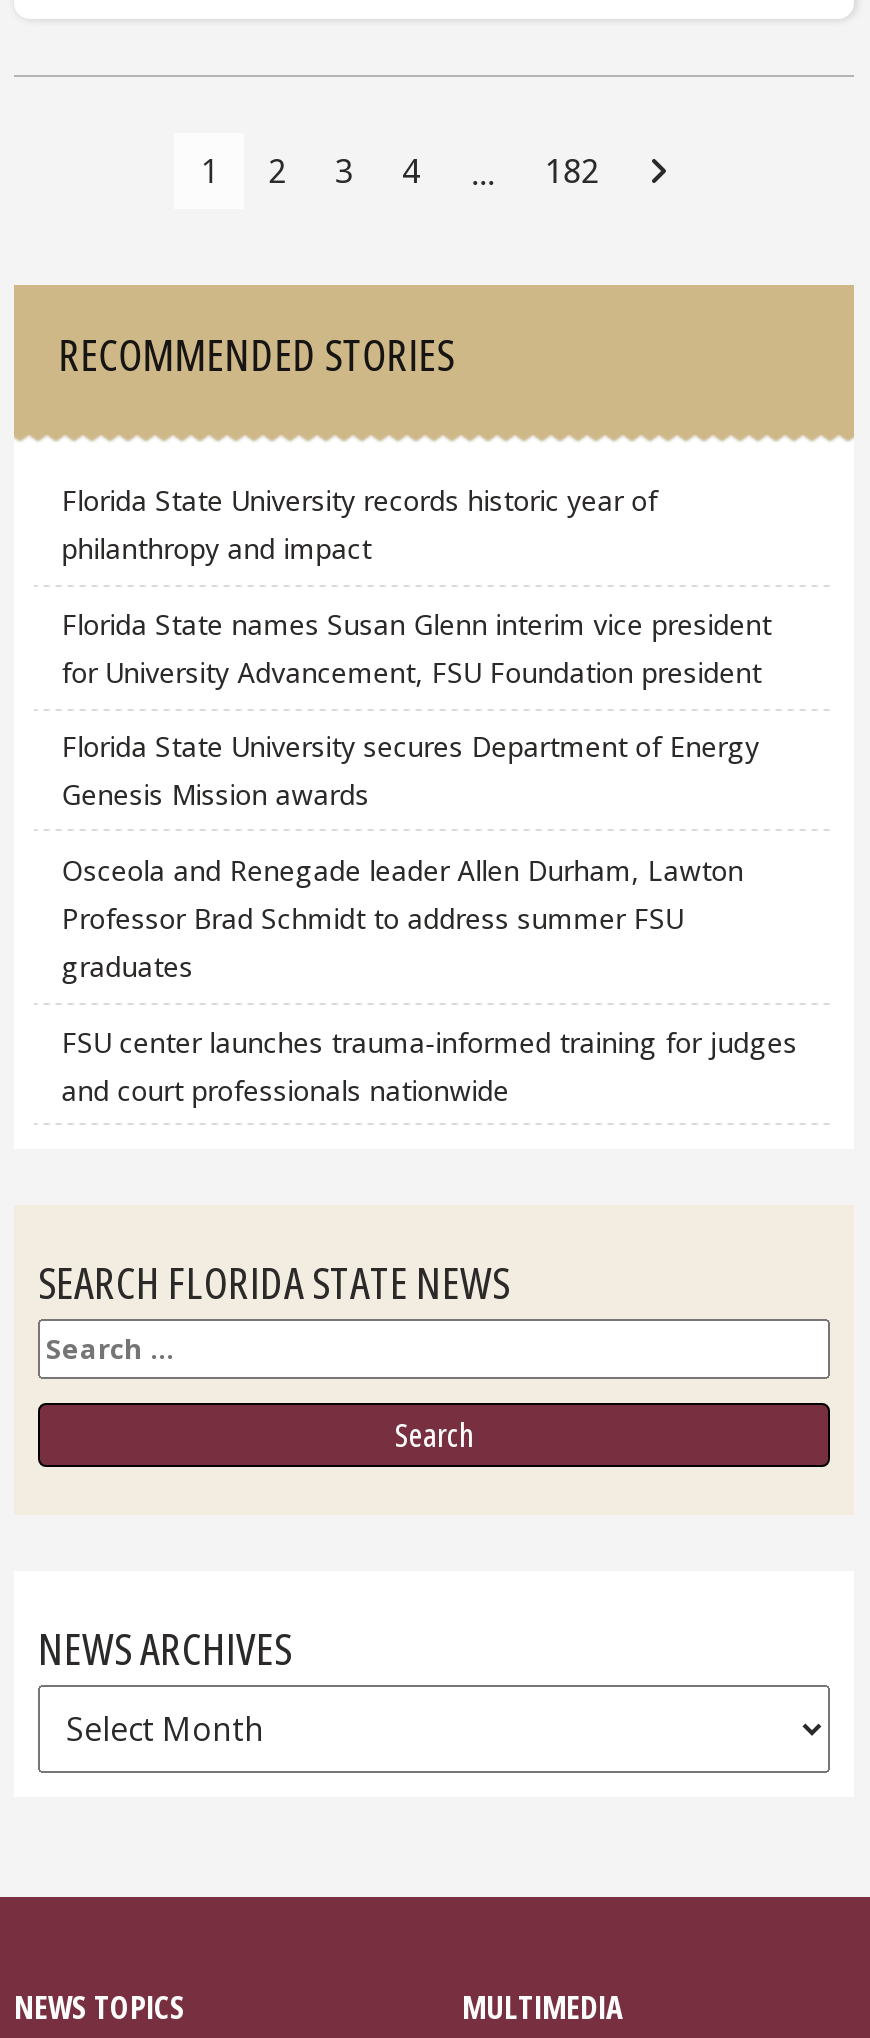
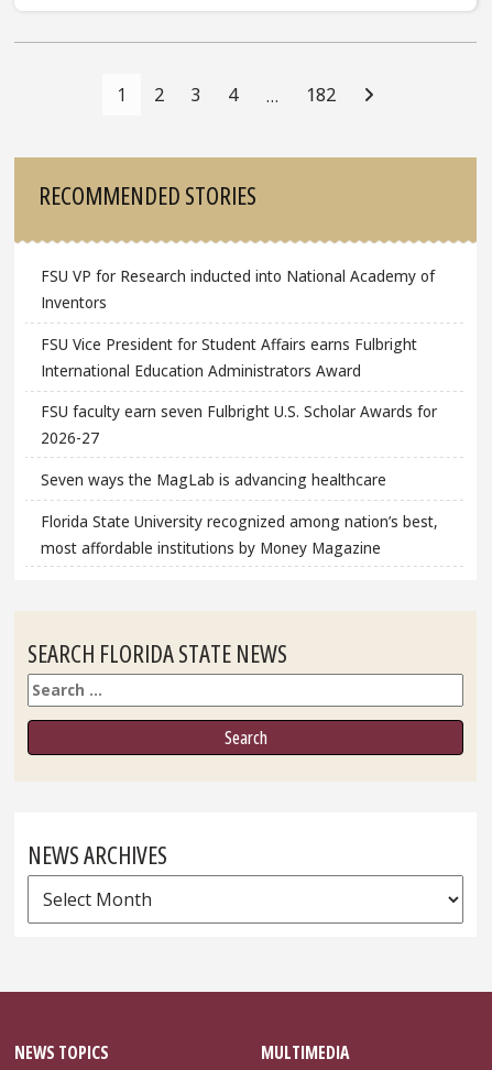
- Florida State University records historic year of
- philanthropy and impact
+ FSU VP for Research inducted into National Academy of
+ Inventors

- Florida State names Susan Glenn interim vice president
- for University Advancement, FSU Foundation president
+ FSU Vice President for Student Affairs earns Fulbright
+ International Education Administrators Award

- Florida State University secures Department of Energy
- Genesis Mission awards
+ FSU faculty earn seven Fulbright U.S. Scholar Awards for
+ 2026-27

- Osceola and Renegade leader Allen Durham, Lawton
- Professor Brad Schmidt to address summer FSU
- graduates
+ Seven ways the MagLab is advancing healthcare

- FSU center launches trauma-informed training for judges
- and court professionals nationwide
+ Florida State University recognized among nation’s best,
+ most affordable institutions by Money Magazine
